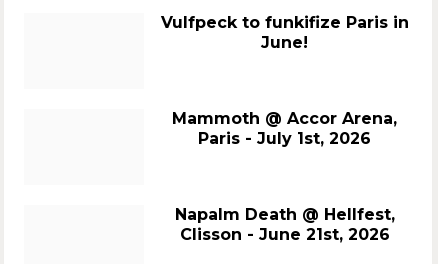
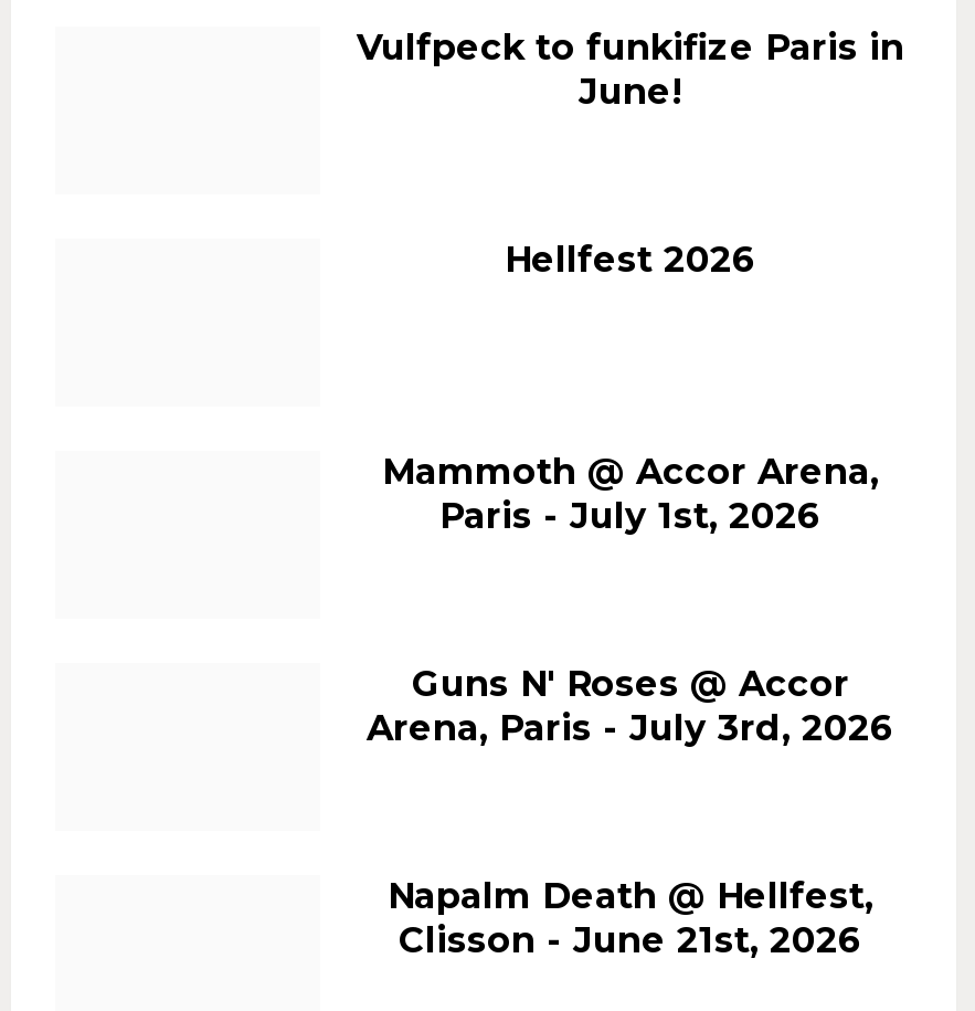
+ Hellfest 2026

+ Guns N' Roses @ Accor
+ Arena, Paris - July 3rd, 2026
